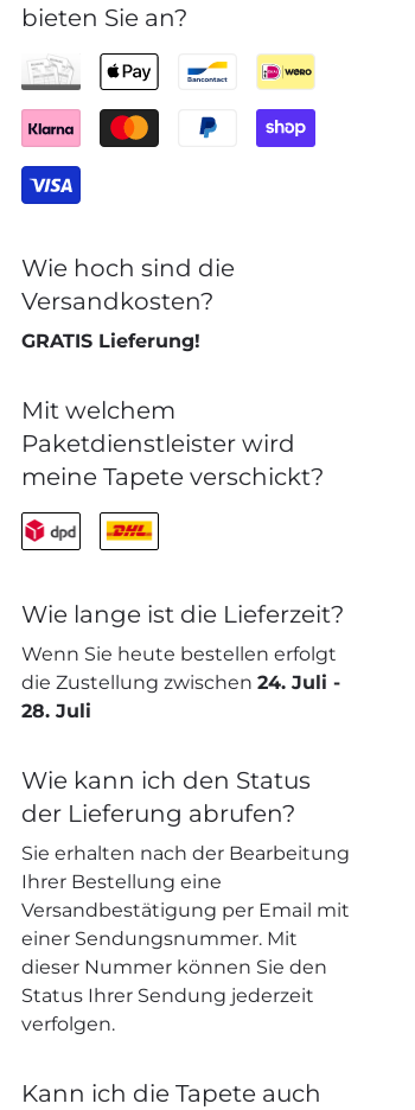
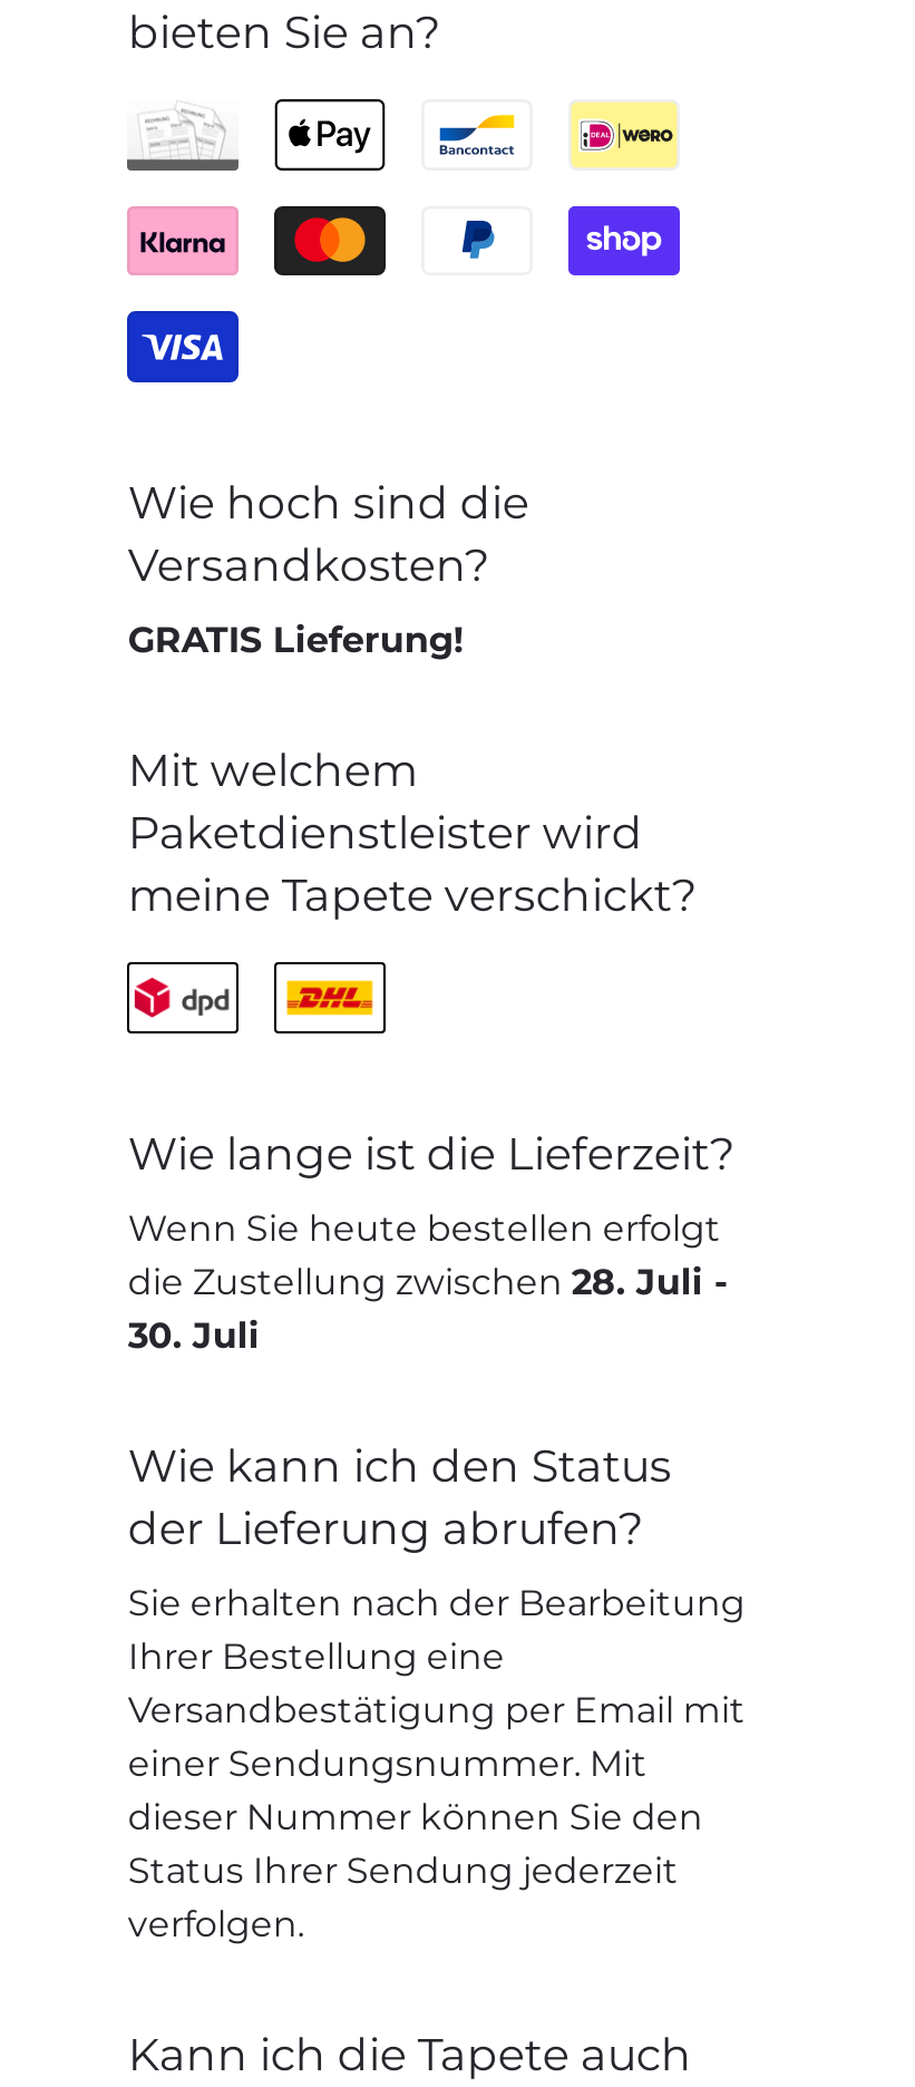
- die Zustellung zwischen 24. Juli -
+ die Zustellung zwischen 28. Juli -

- 28. Juli
+ 30. Juli
